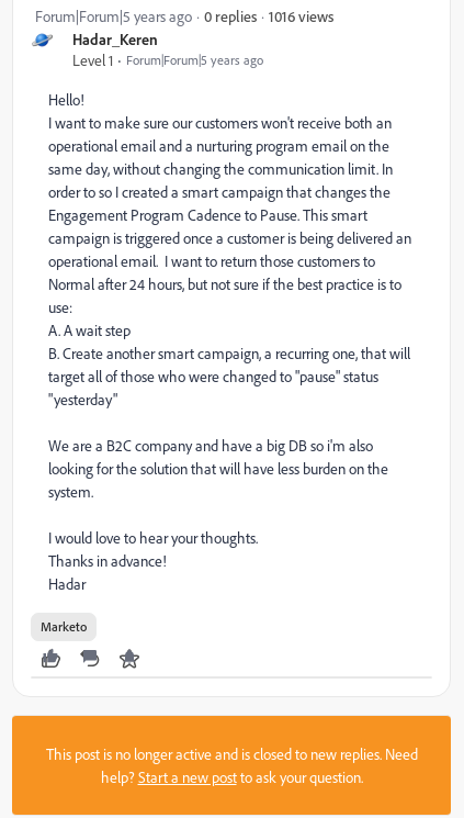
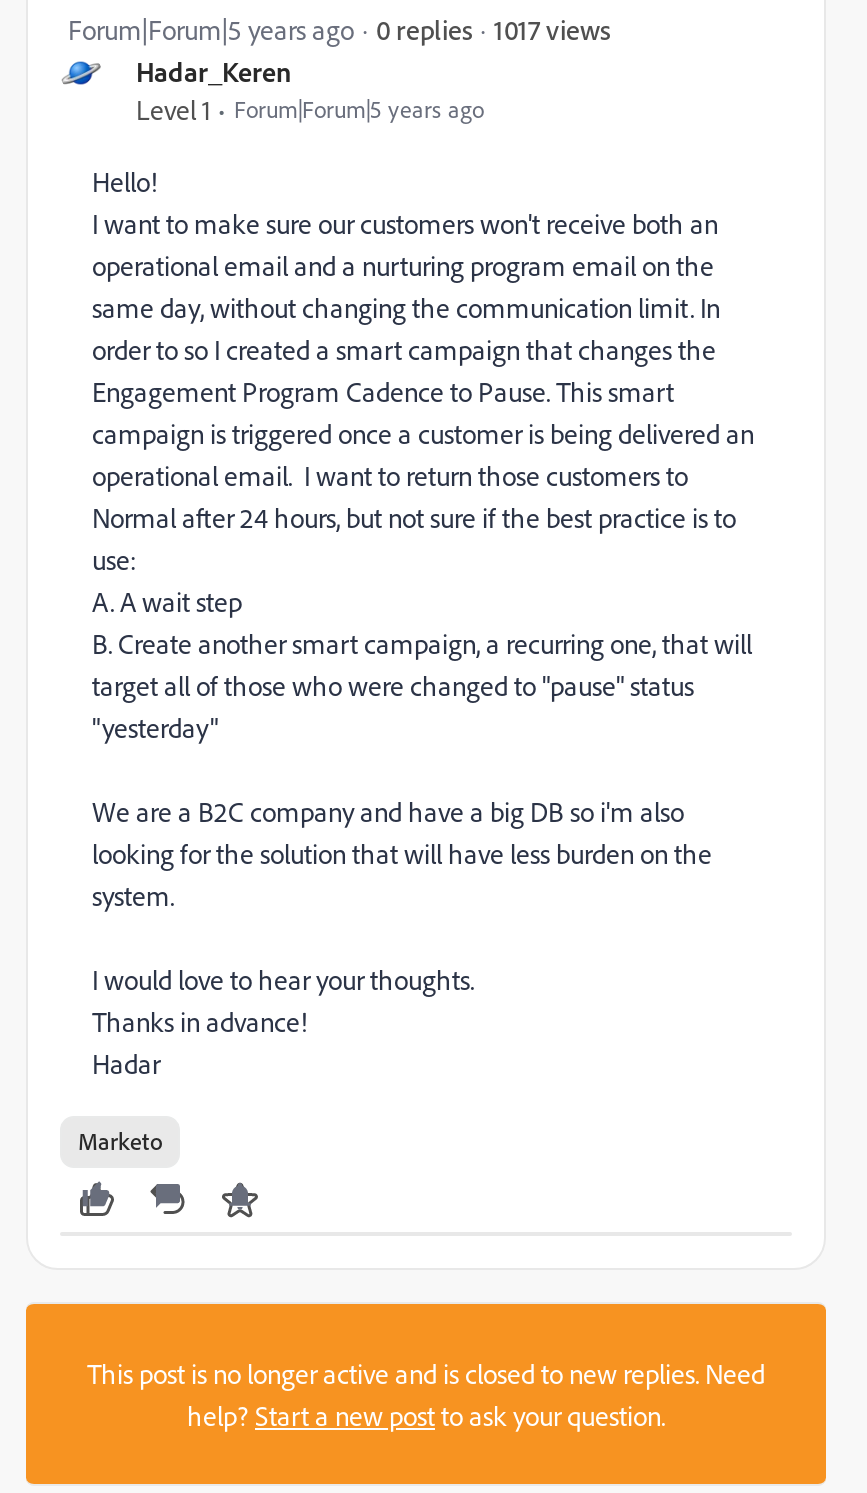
- 1016 views
+ 1017 views
